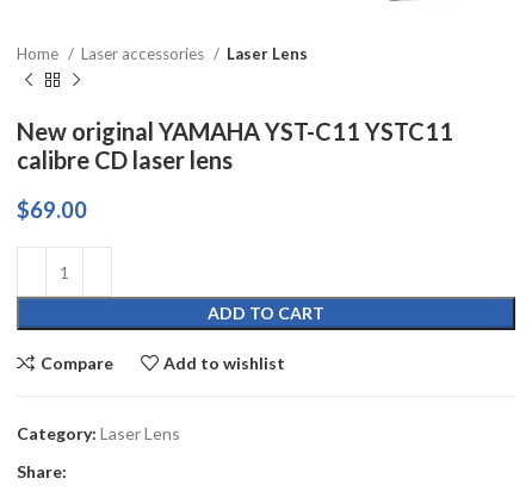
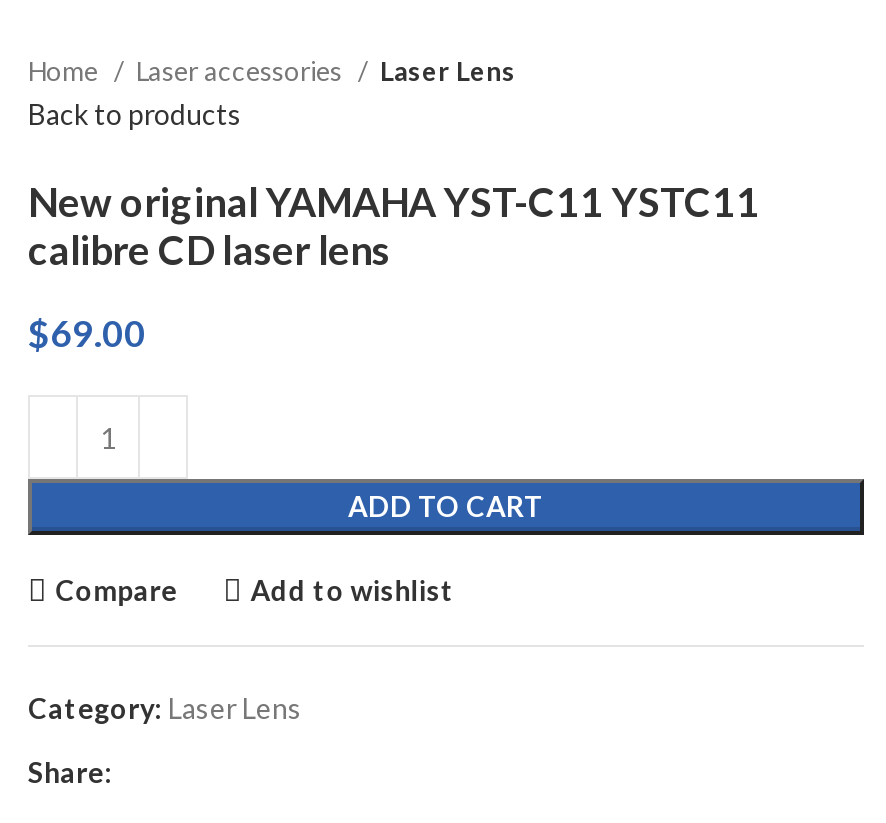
+ Back to products
